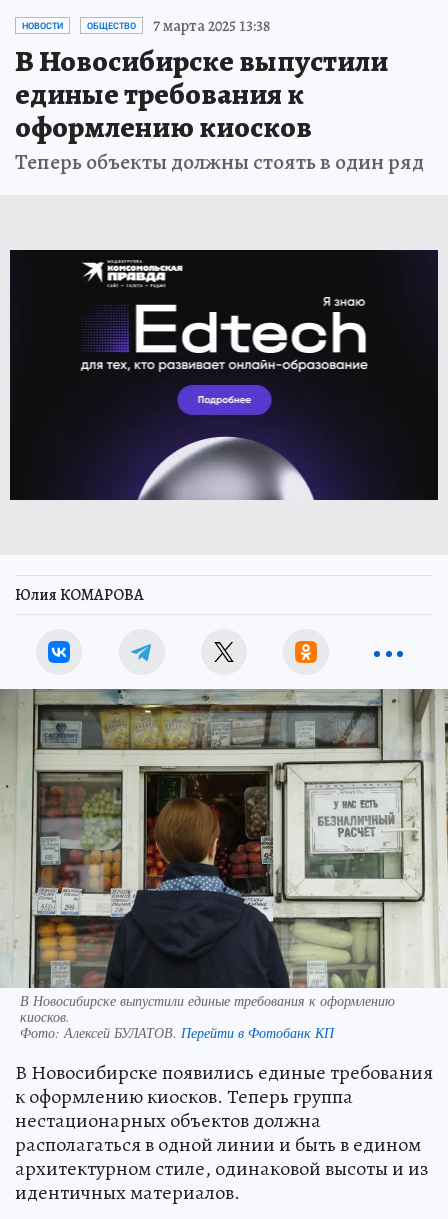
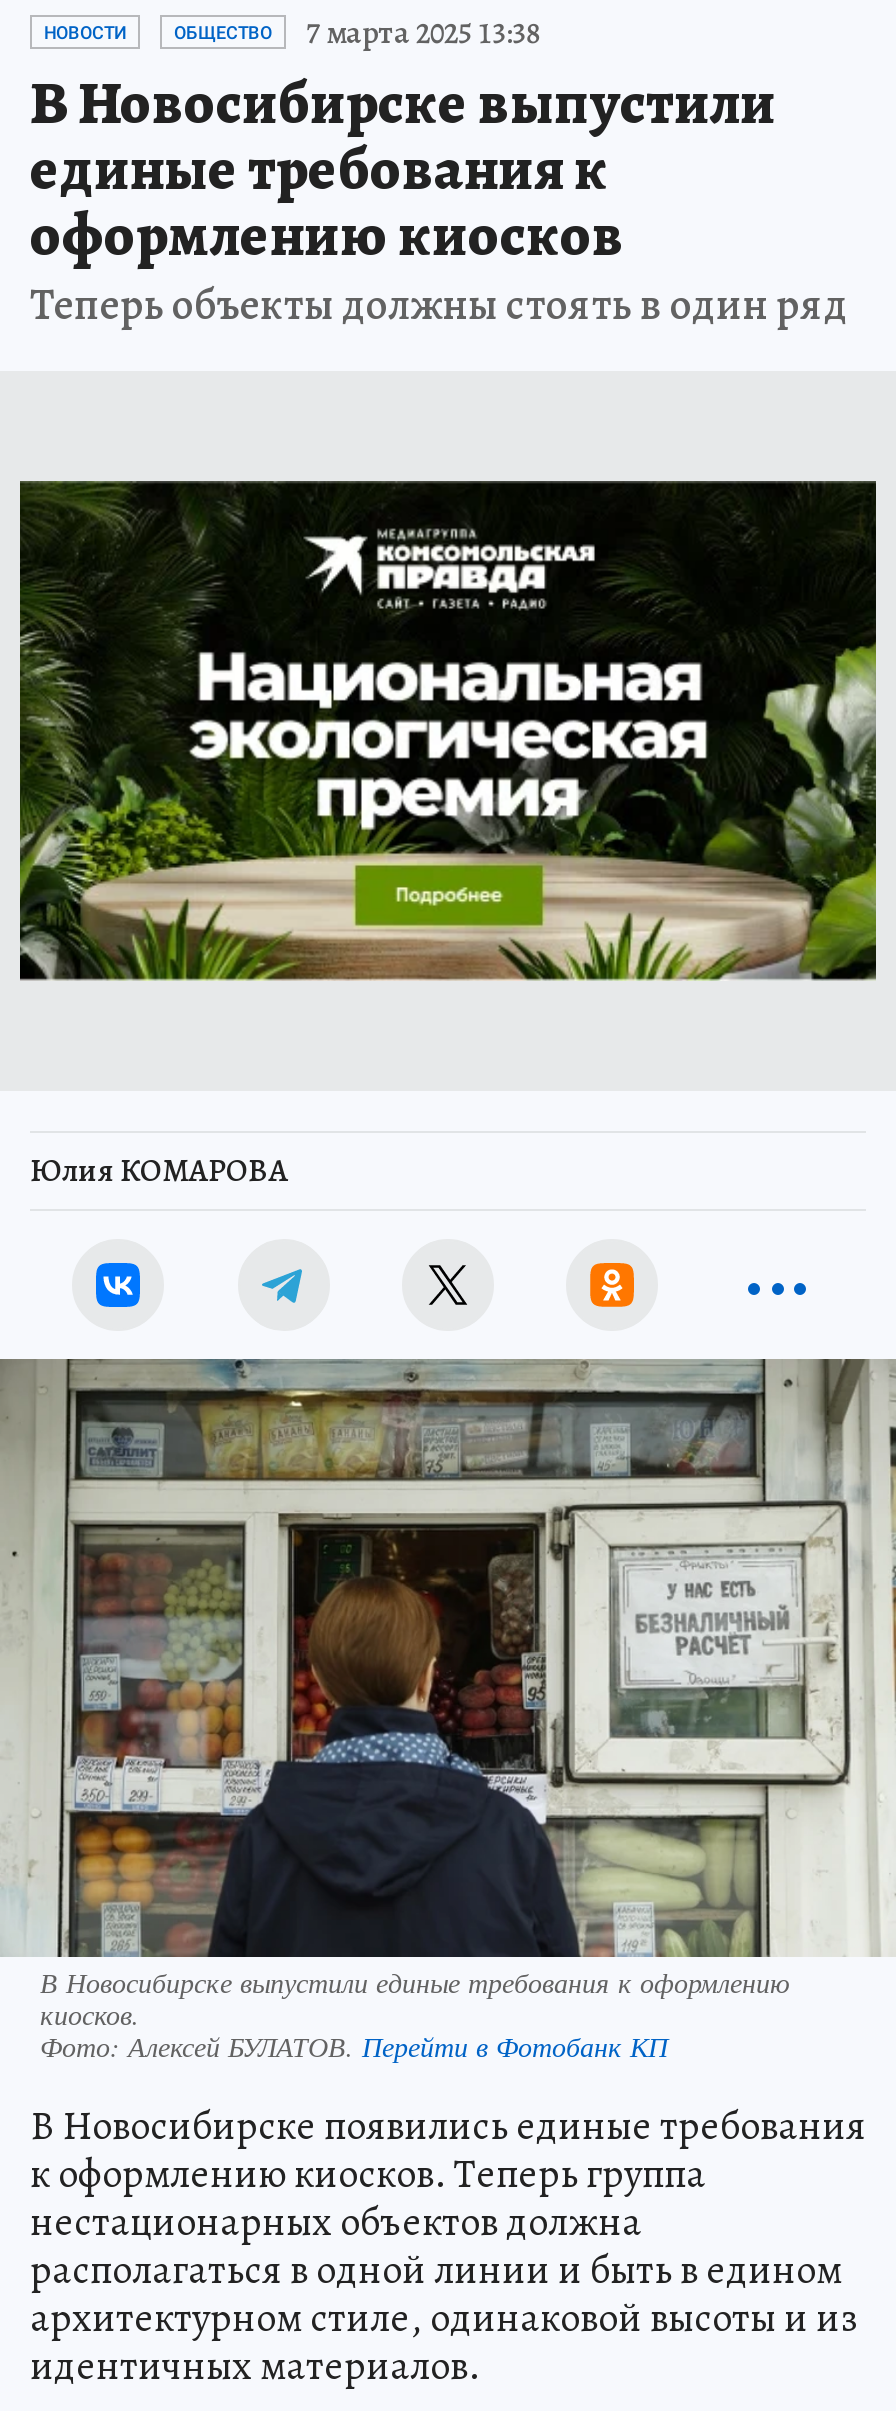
- [image]
+ [image]
